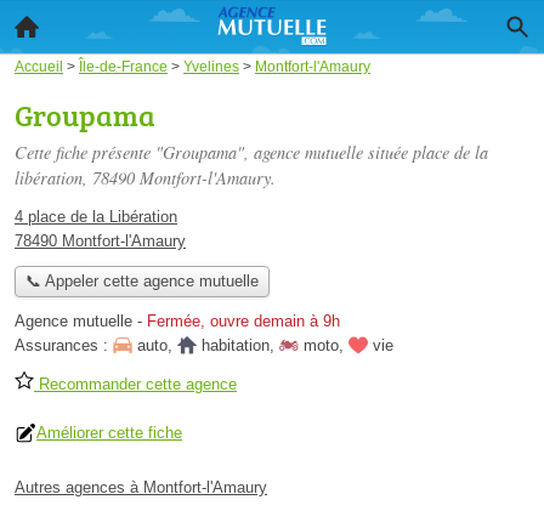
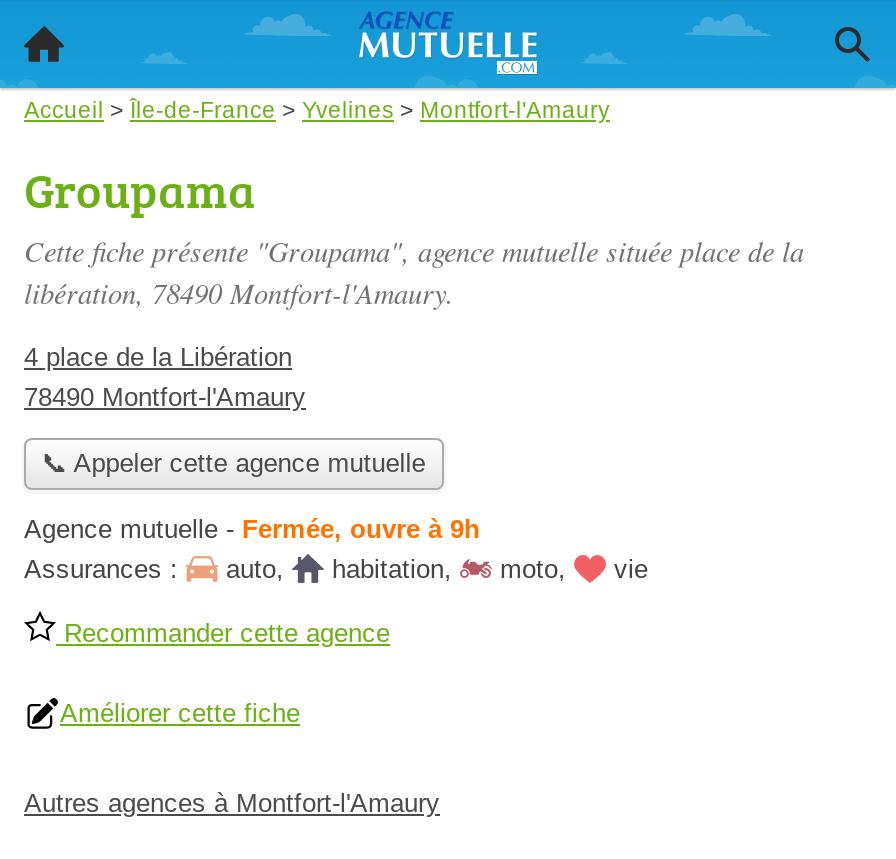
- Agence mutuelle - Fermée, ouvre demain à 9h
+ Agence mutuelle - Fermée, ouvre à 9h
